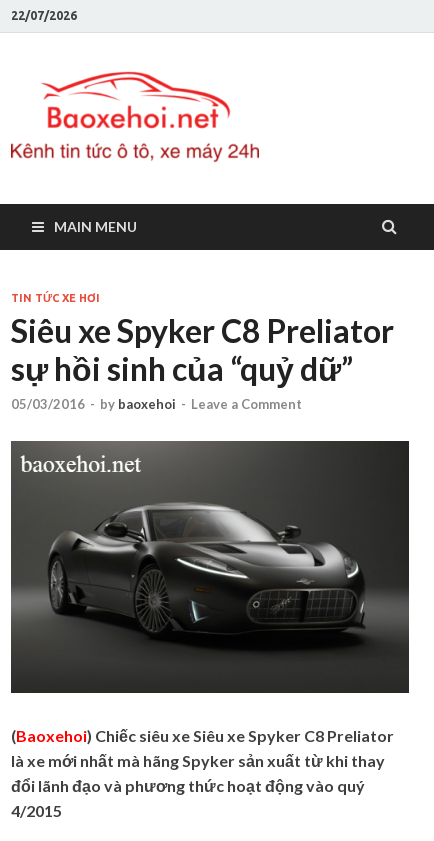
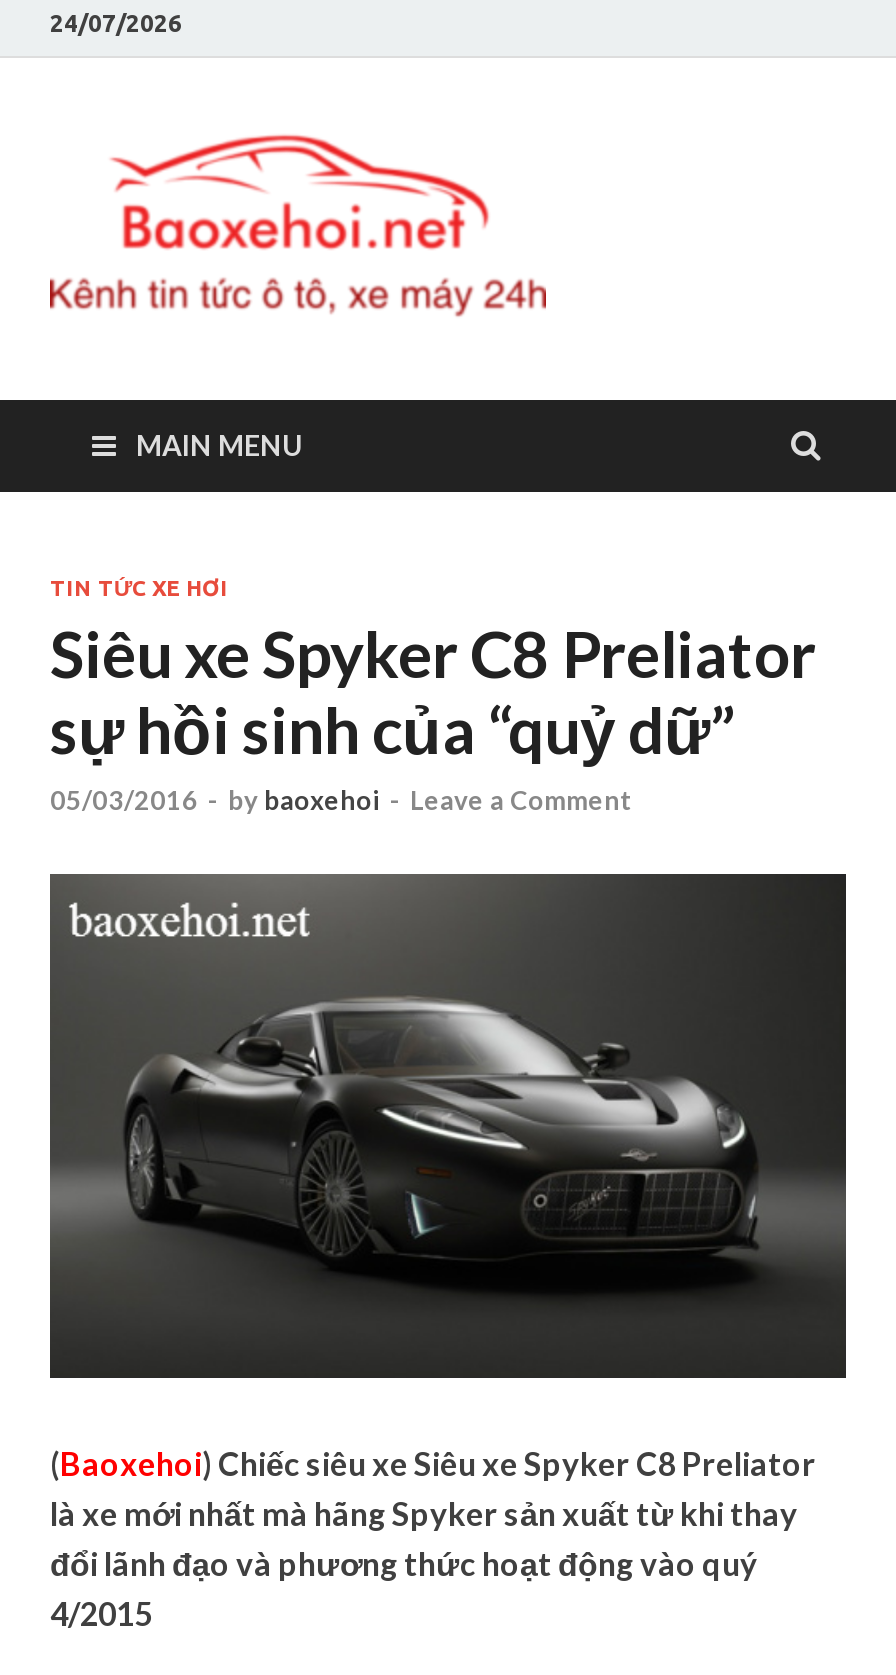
- 22/07/2026
+ 24/07/2026
